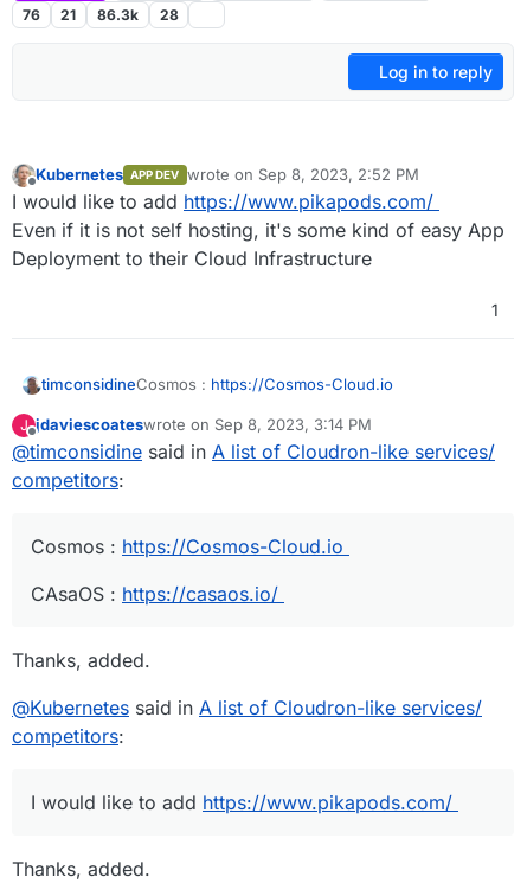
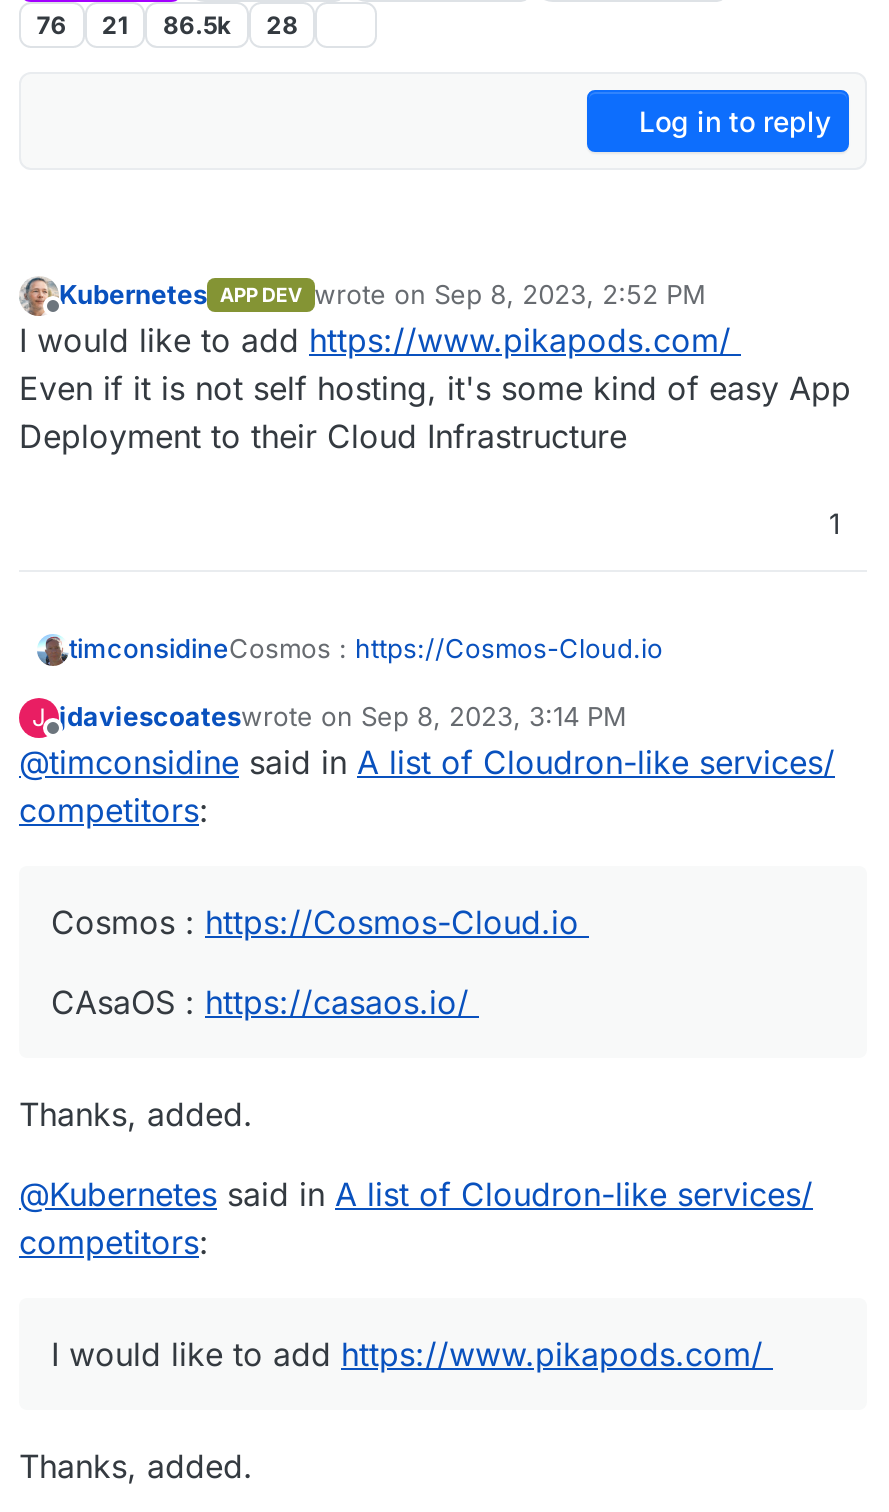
- 76 21 86.3k 28
+ 76 21 86.5k 28
